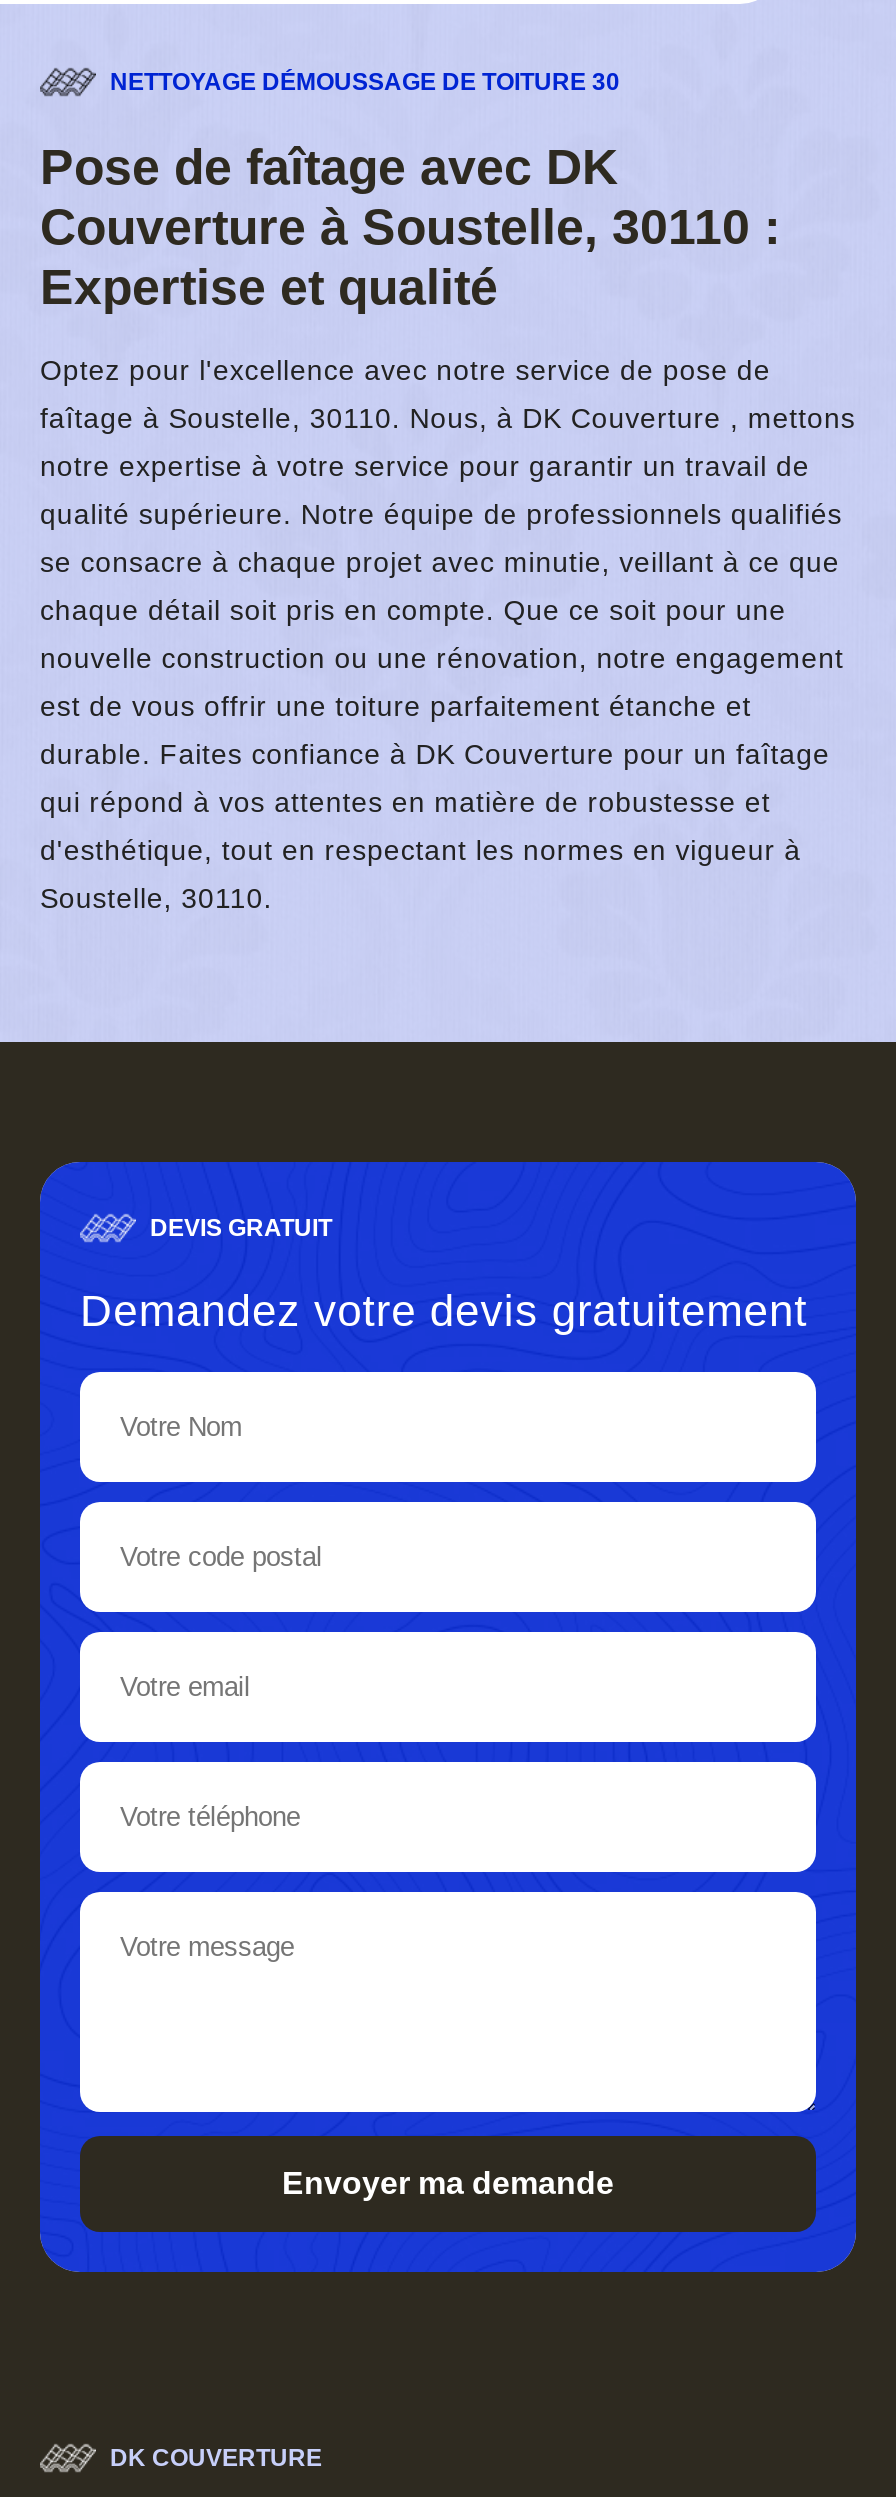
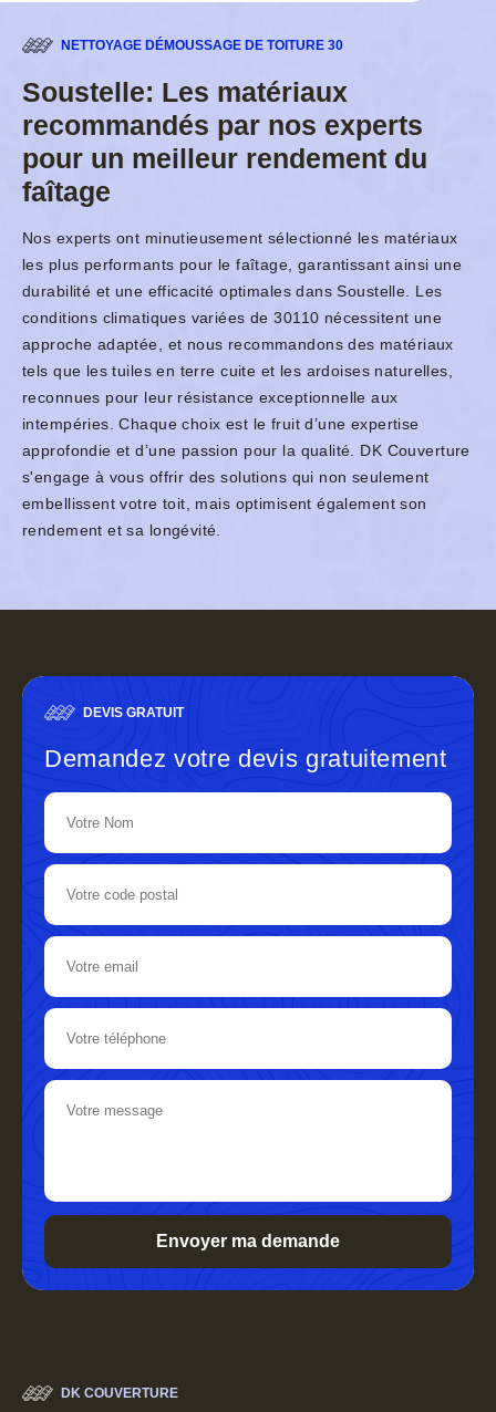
- Pose de faîtage avec DK
- Couverture à Soustelle, 30110 :
- Expertise et qualité
+ Soustelle: Les matériaux
+ recommandés par nos experts
+ pour un meilleur rendement du
+ faîtage

- Optez pour l'excellence avec notre service de pose de
+ Nos experts ont minutieusement sélectionné les matériaux

- faîtage à Soustelle, 30110. Nous, à DK Couverture , mettons
+ les plus performants pour le faîtage, garantissant ainsi une

- notre expertise à votre service pour garantir un travail de
+ durabilité et une efficacité optimales dans Soustelle. Les

- qualité supérieure. Notre équipe de professionnels qualifiés
+ conditions climatiques variées de 30110 nécessitent une

- se consacre à chaque projet avec minutie, veillant à ce que
+ approche adaptée, et nous recommandons des matériaux

- chaque détail soit pris en compte. Que ce soit pour une
+ tels que les tuiles en terre cuite et les ardoises naturelles,

- nouvelle construction ou une rénovation, notre engagement
+ reconnues pour leur résistance exceptionnelle aux

- est de vous offrir une toiture parfaitement étanche et
+ intempéries. Chaque choix est le fruit d’une expertise

- durable. Faites confiance à DK Couverture pour un faîtage
+ approfondie et d’une passion pour la qualité. DK Couverture

- qui répond à vos attentes en matière de robustesse et
+ s'engage à vous offrir des solutions qui non seulement

- d'esthétique, tout en respectant les normes en vigueur à
+ embellissent votre toit, mais optimisent également son

- Soustelle, 30110.
+ rendement et sa longévité.
